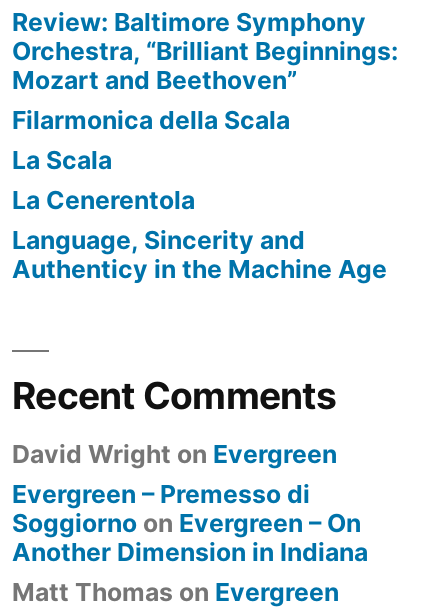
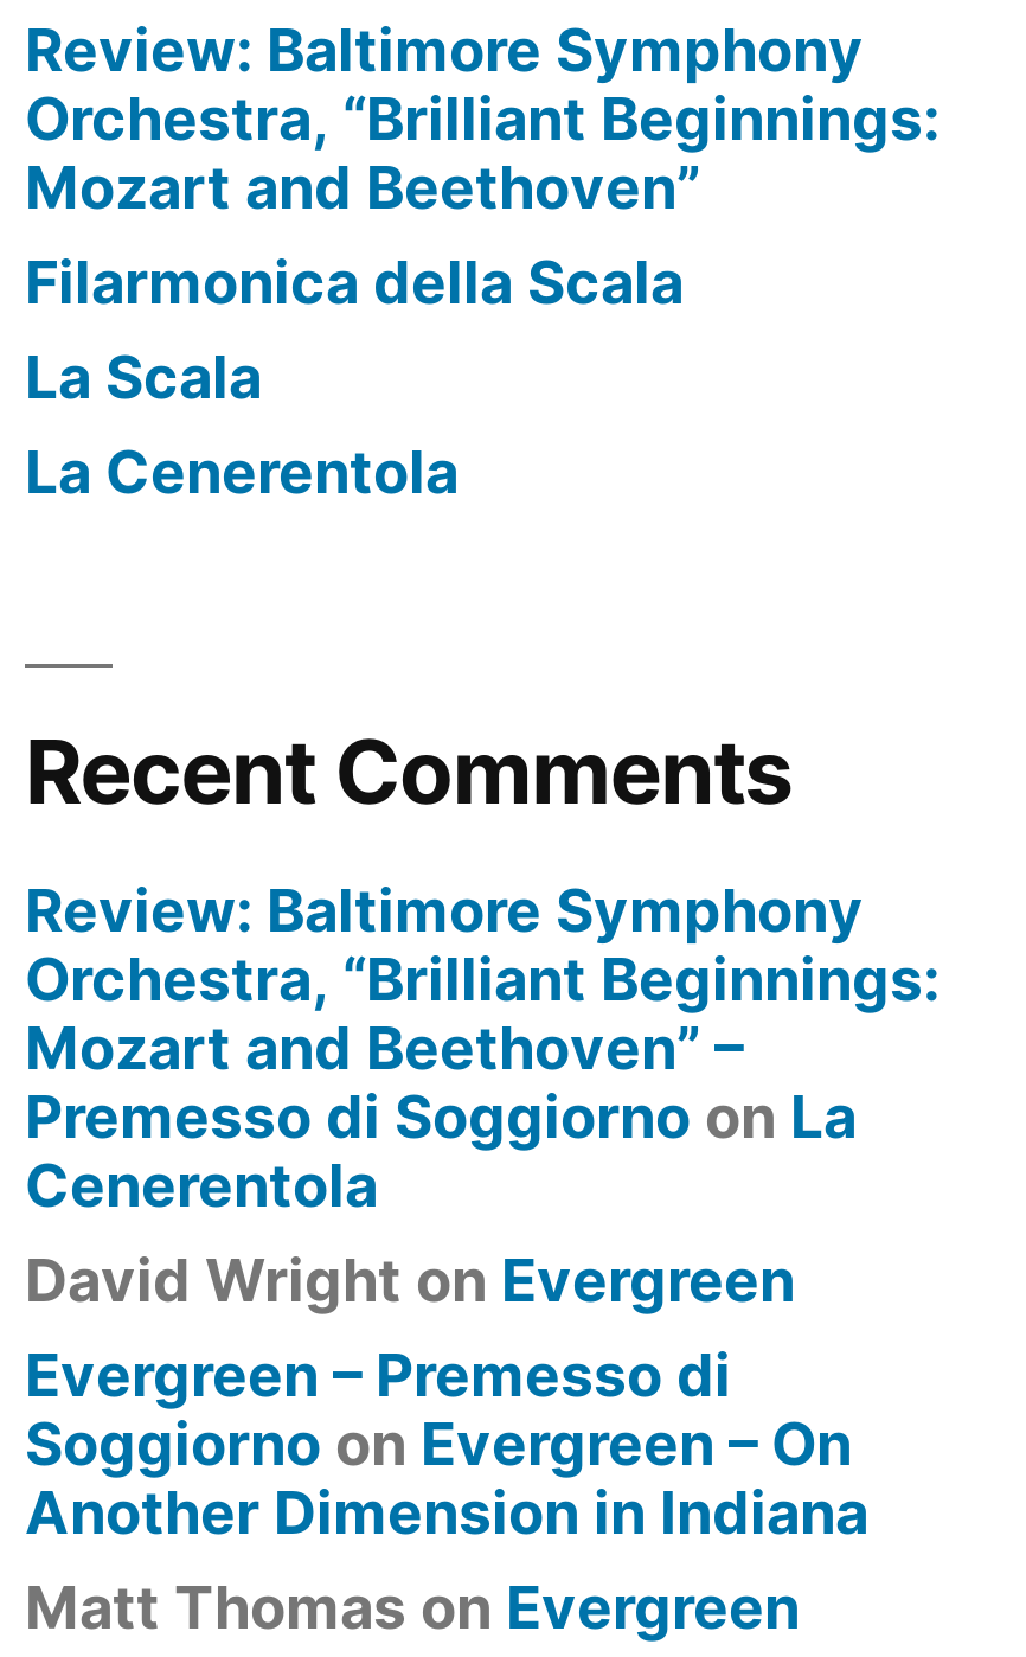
- Language, Sincerity and
- Authenticy in the Machine Age

moved up: Recent Comments

+ Review: Baltimore Symphony
+ Orchestra, “Brilliant Beginnings:
+ Mozart and Beethoven” –
+ Premesso di Soggiorno on La
+ Cenerentola
